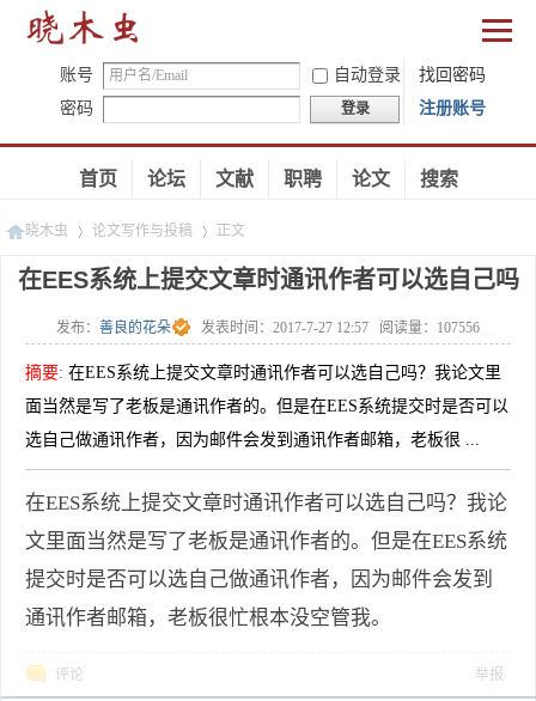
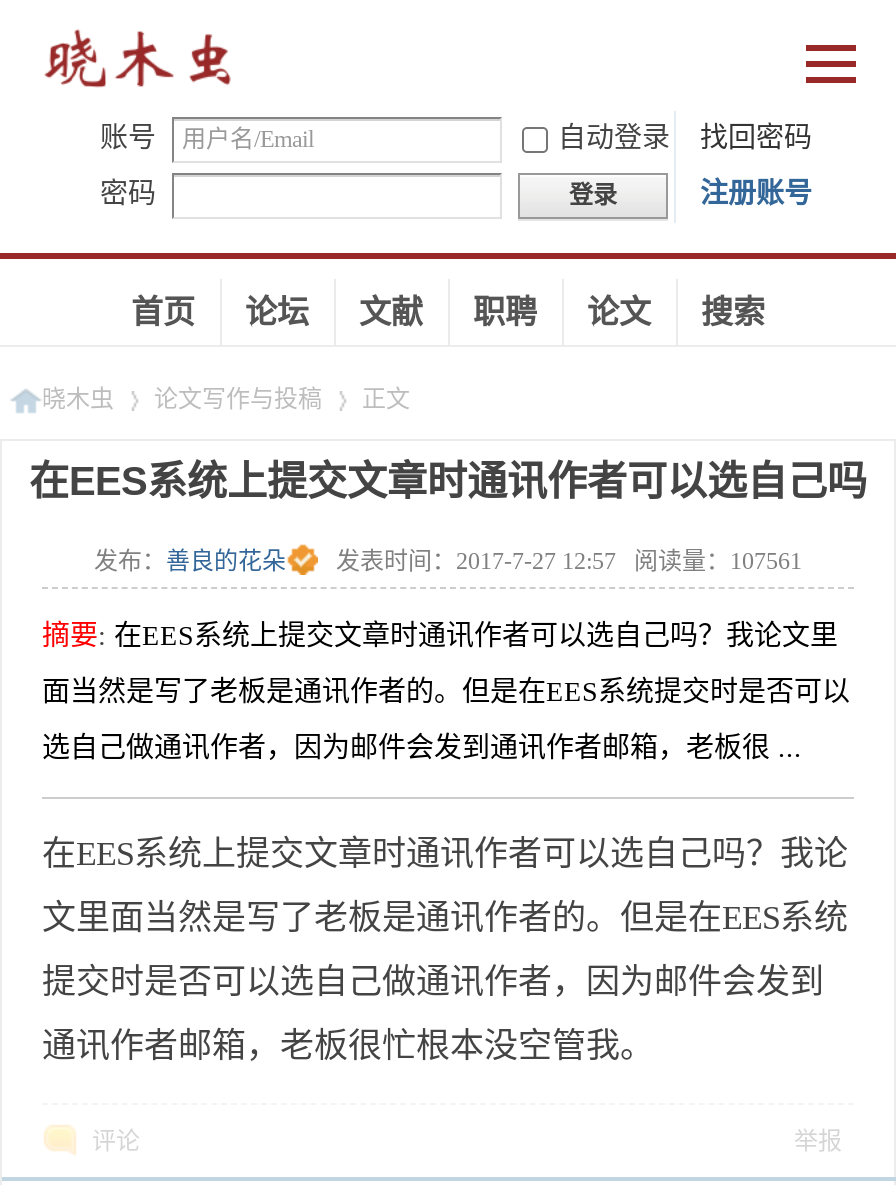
- 阅读量：107556
+ 阅读量：107561
